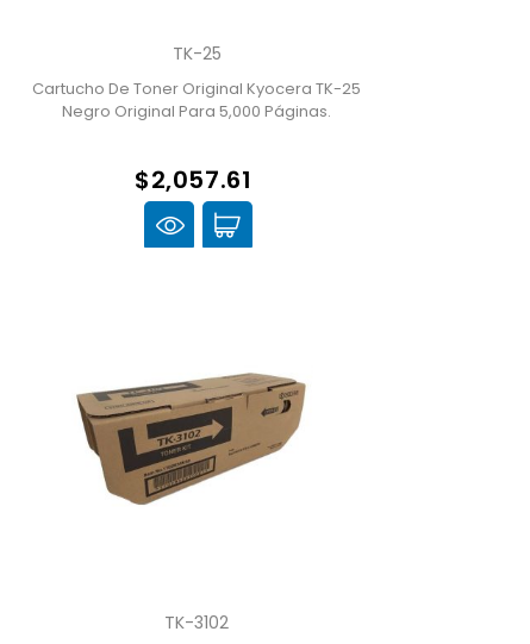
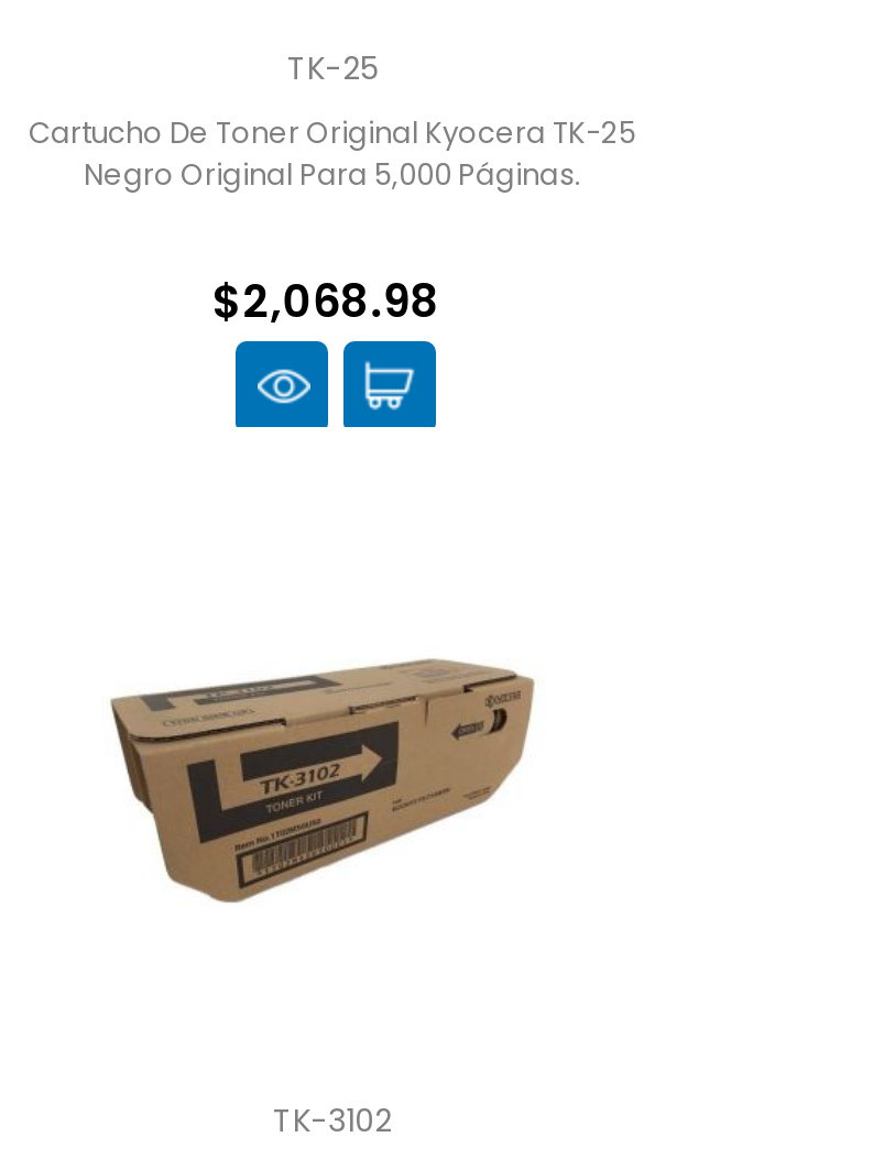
- $2,057.61
+ $2,068.98
